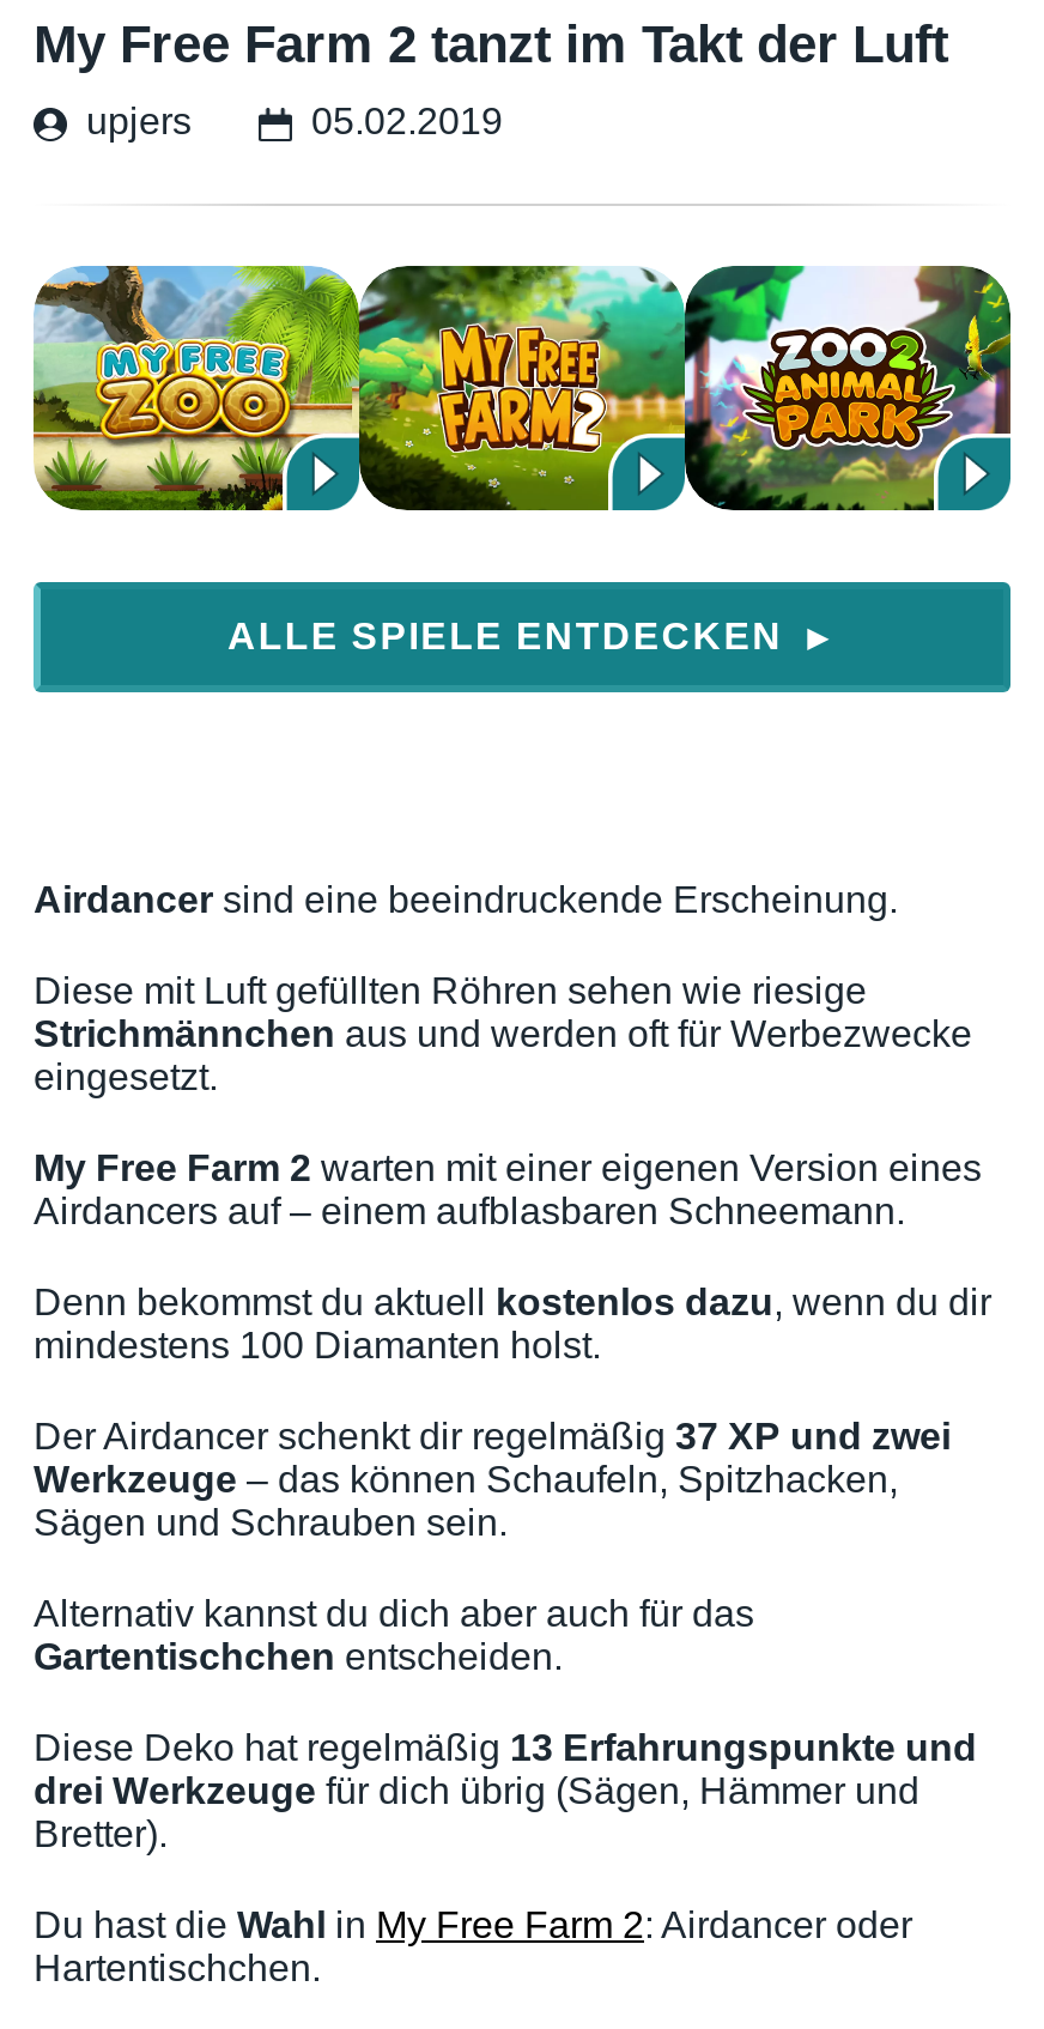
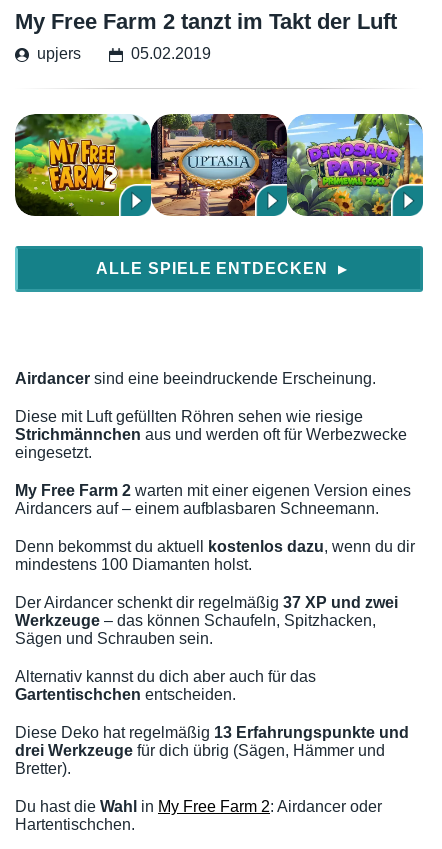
- [image]
+ [image]
